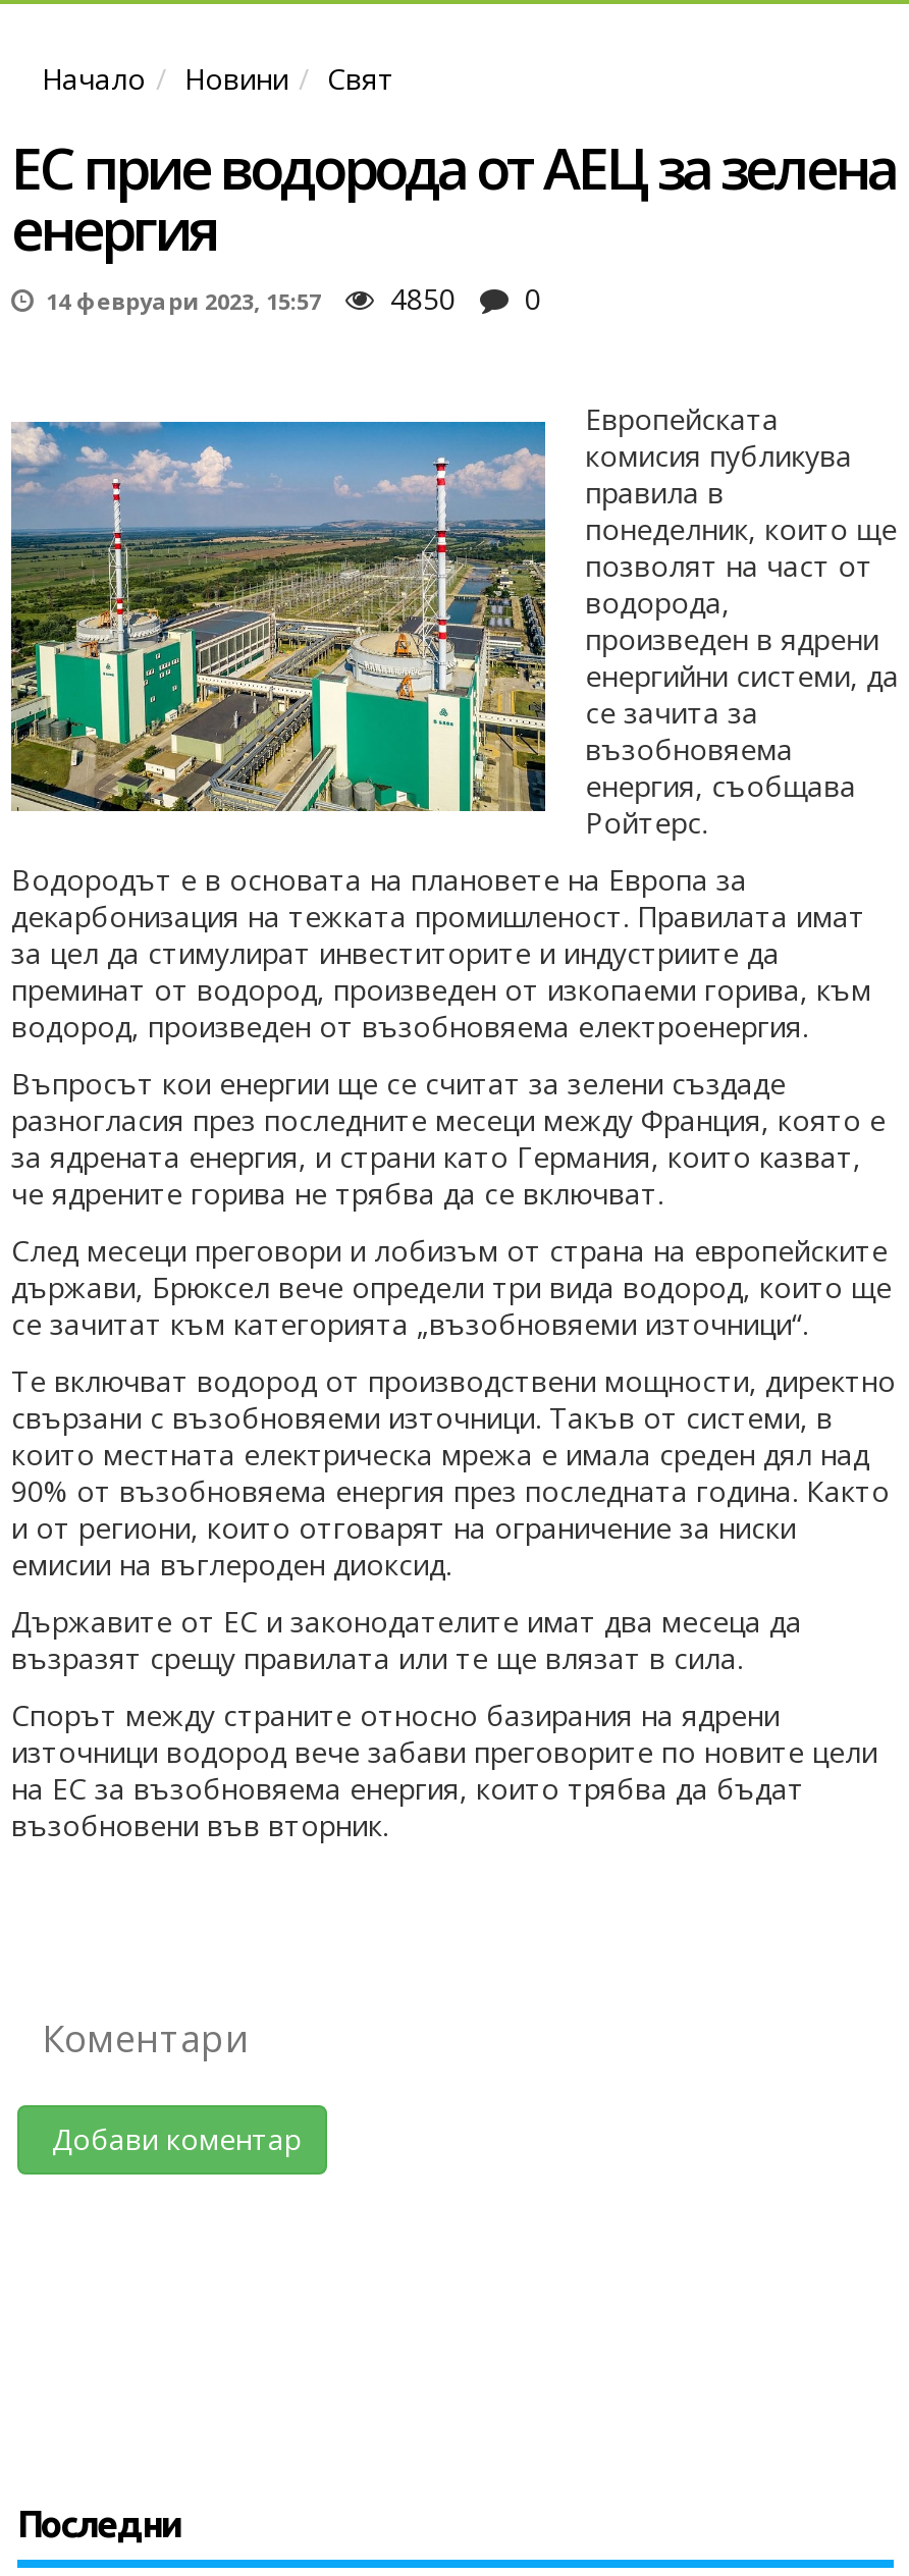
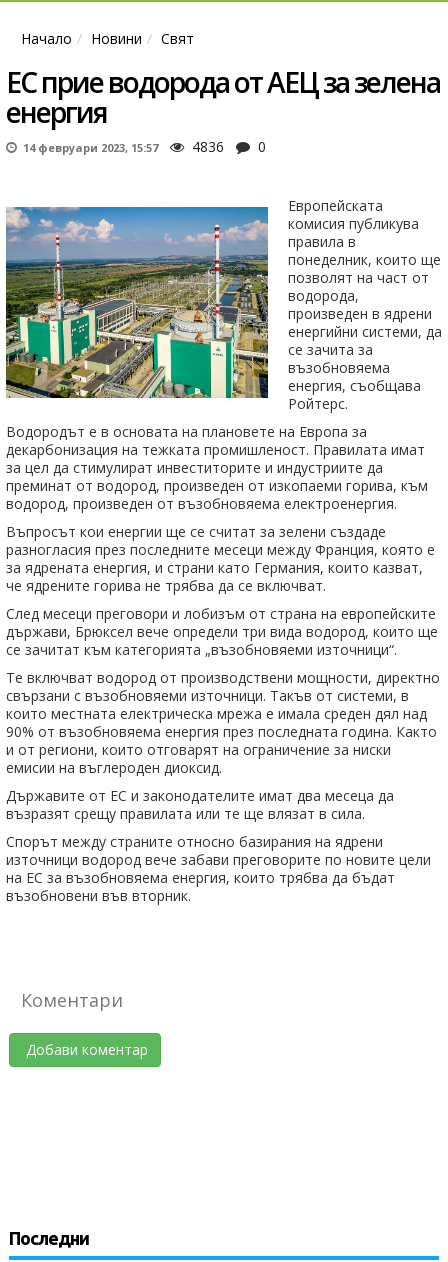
- 4850 0
+ 4836 0
